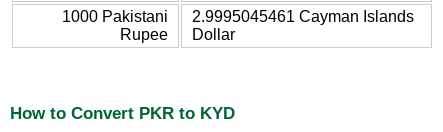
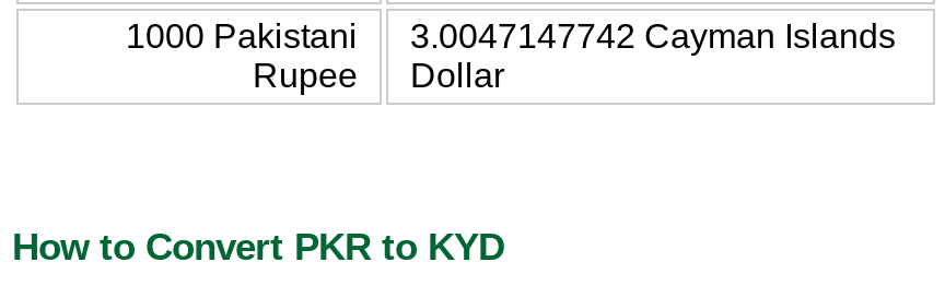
- 2.9995045461 Cayman Islands
+ 3.0047147742 Cayman Islands
